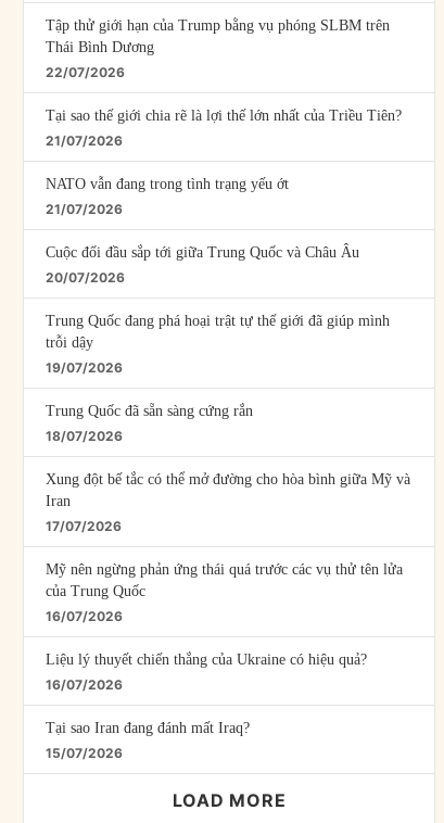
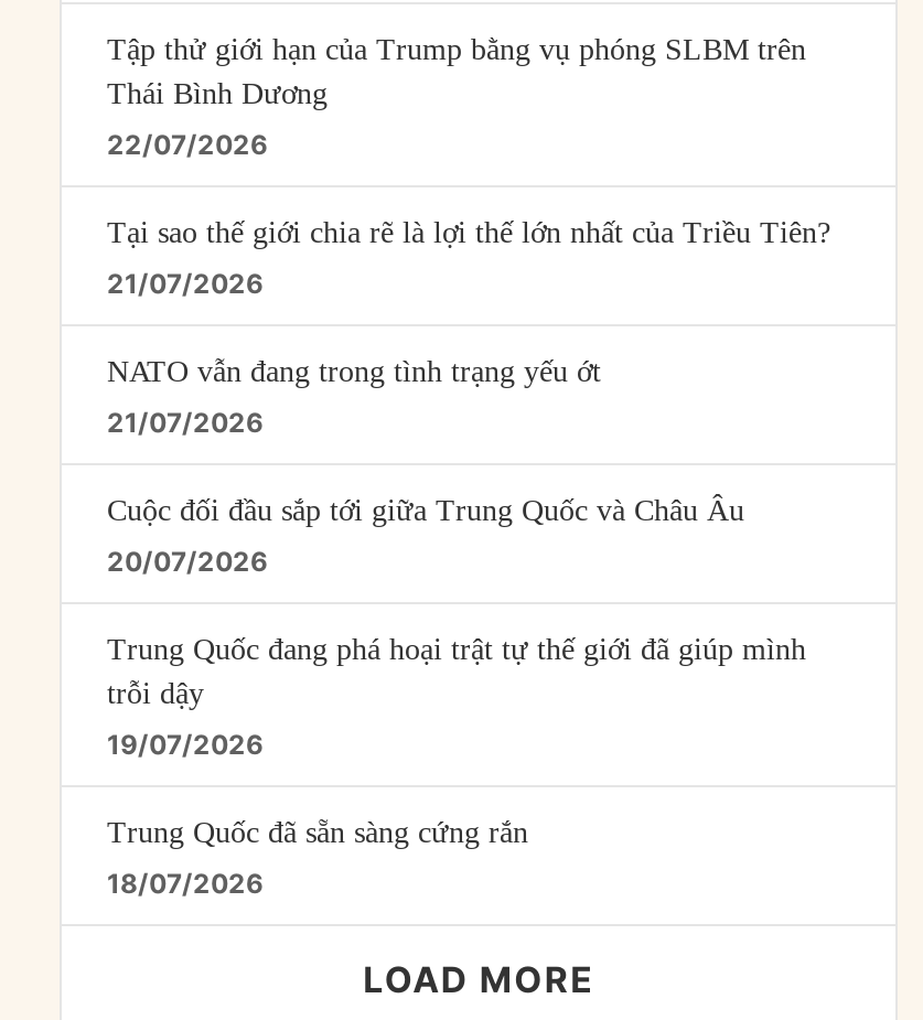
- Xung đột bế tắc có thể mở đường cho hòa bình giữa Mỹ và
- Iran
- 17/07/2026
- Mỹ nên ngừng phản ứng thái quá trước các vụ thử tên lửa
- của Trung Quốc
- 16/07/2026
- Liệu lý thuyết chiến thắng của Ukraine có hiệu quả?
- 16/07/2026
- Tại sao Iran đang đánh mất Iraq?
- 15/07/2026
